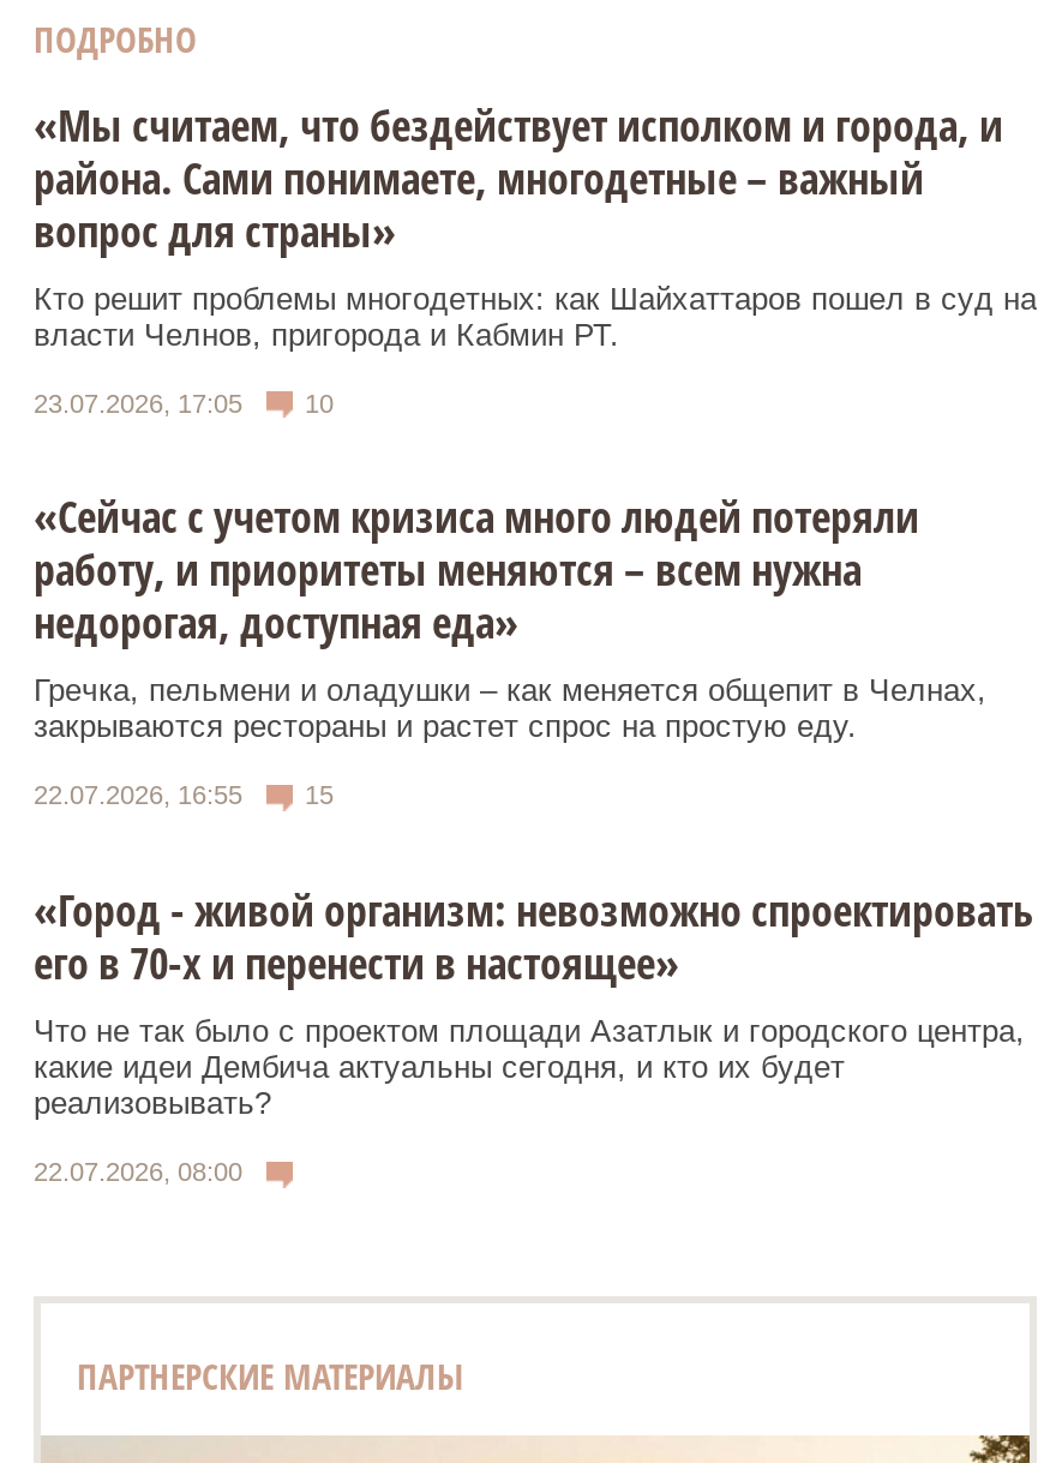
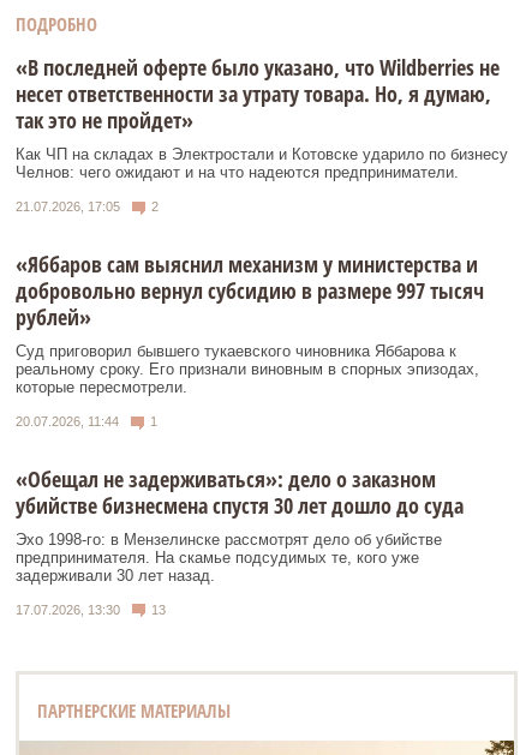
- «Мы считаем, что бездействует исполком и города, и
- района. Сами понимаете, многодетные – важный
- вопрос для страны»
- Кто решит проблемы многодетных: как Шайхаттаров пошел в суд на
- власти Челнов, пригорода и Кабмин РТ.
+ «В последней оферте было указано, что Wildberries не
+ несет ответственности за утрату товара. Но, я думаю,
+ так это не пройдет»
+ Как ЧП на складах в Электростали и Котовске ударило по бизнесу
+ Челнов: чего ожидают и на что надеются предприниматели.

- 23.07.2026, 17:05
- 10
+ 21.07.2026, 17:05
+ 2

- «Сейчас с учетом кризиса много людей потеряли
- работу, и приоритеты меняются – всем нужна
- недорогая, доступная еда»
- Гречка, пельмени и оладушки – как меняется общепит в Челнах,
- закрываются рестораны и растет спрос на простую еду.
+ «Яббаров сам выяснил механизм у министерства и
+ добровольно вернул субсидию в размере 997 тысяч
+ рублей»
+ Суд приговорил бывшего тукаевского чиновника Яббарова к
+ реальному сроку. Его признали виновным в спорных эпизодах,
+ которые пересмотрели.

- 22.07.2026, 16:55
- 15
+ 20.07.2026, 11:44
+ 1

- «Город - живой организм: невозможно спроектировать
- его в 70-х и перенести в настоящее»
- Что не так было с проектом площади Азатлык и городского центра,
- какие идеи Дембича актуальны сегодня, и кто их будет
- реализовывать?
+ «Обещал не задерживаться»: дело о заказном
+ убийстве бизнесмена спустя 30 лет дошло до суда
+ Эхо 1998-го: в Мензелинске рассмотрят дело об убийстве
+ предпринимателя. На скамье подсудимых те, кого уже
+ задерживали 30 лет назад.

- 22.07.2026, 08:00
+ 17.07.2026, 13:30
+ 13
